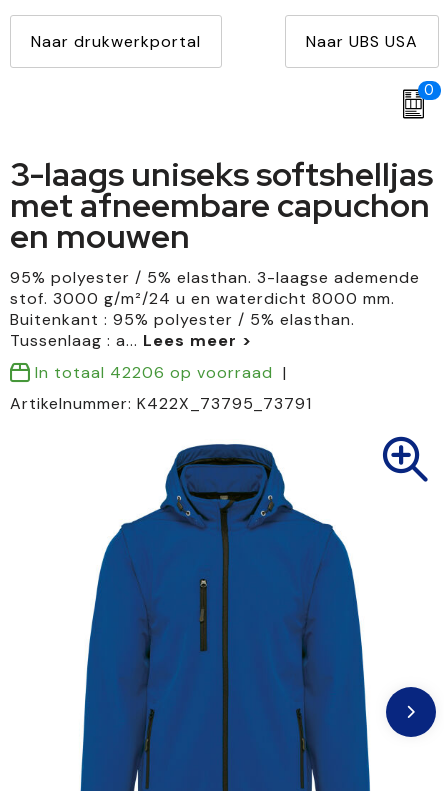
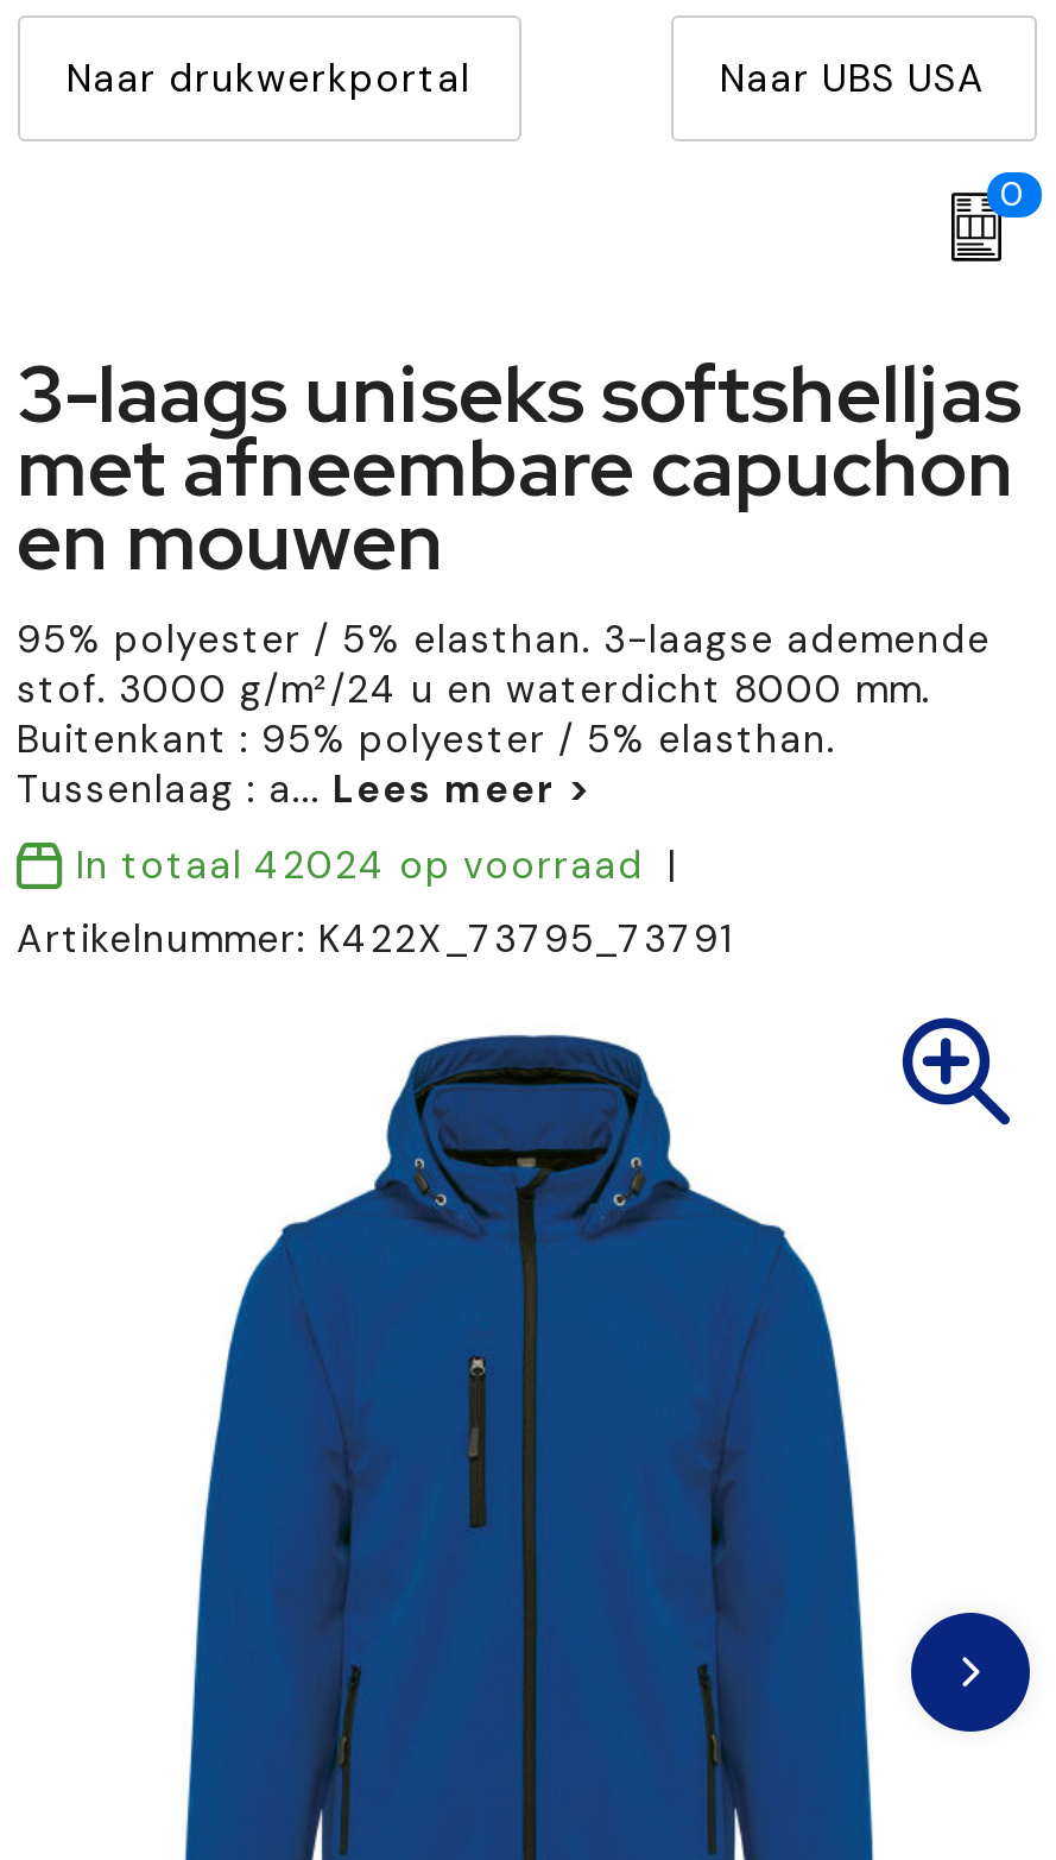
- In totaal 42206 op voorraad
+ In totaal 42024 op voorraad
